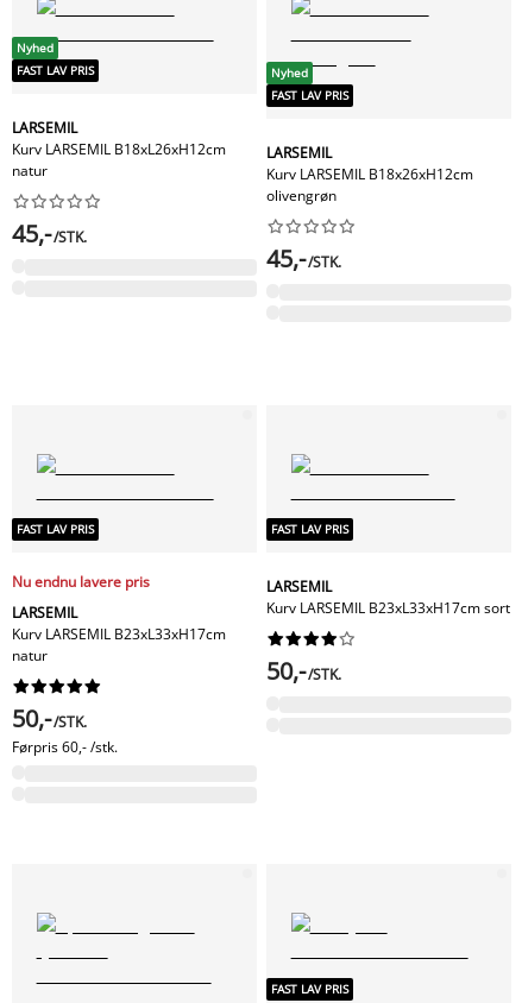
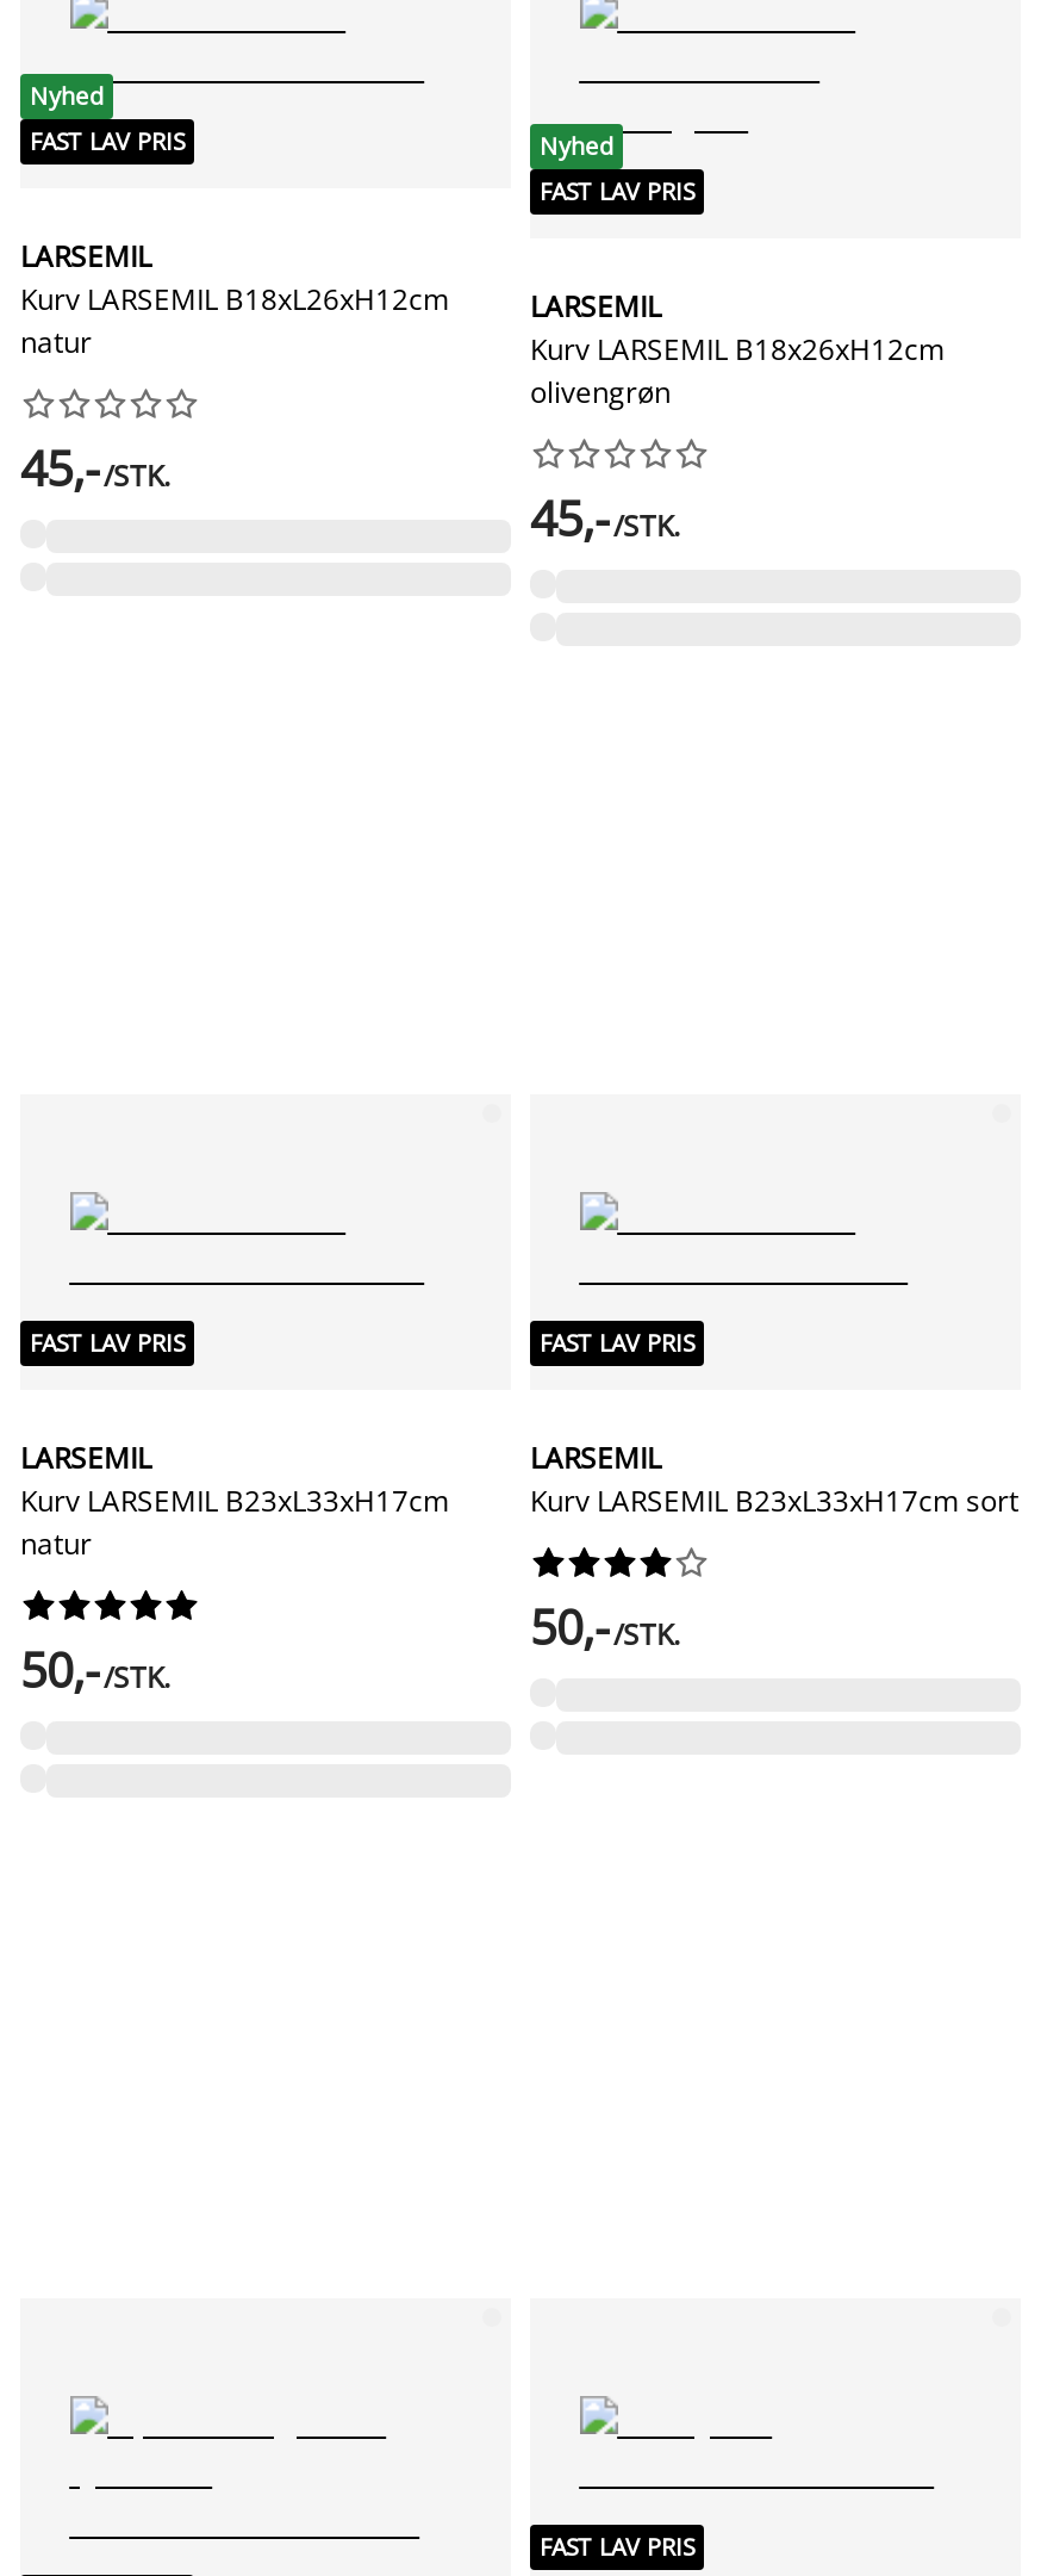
- Nu endnu lavere pris

- Førpris 60,- /stk.
